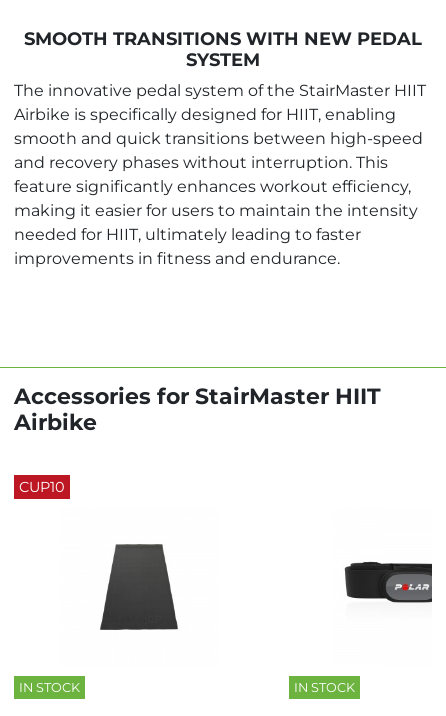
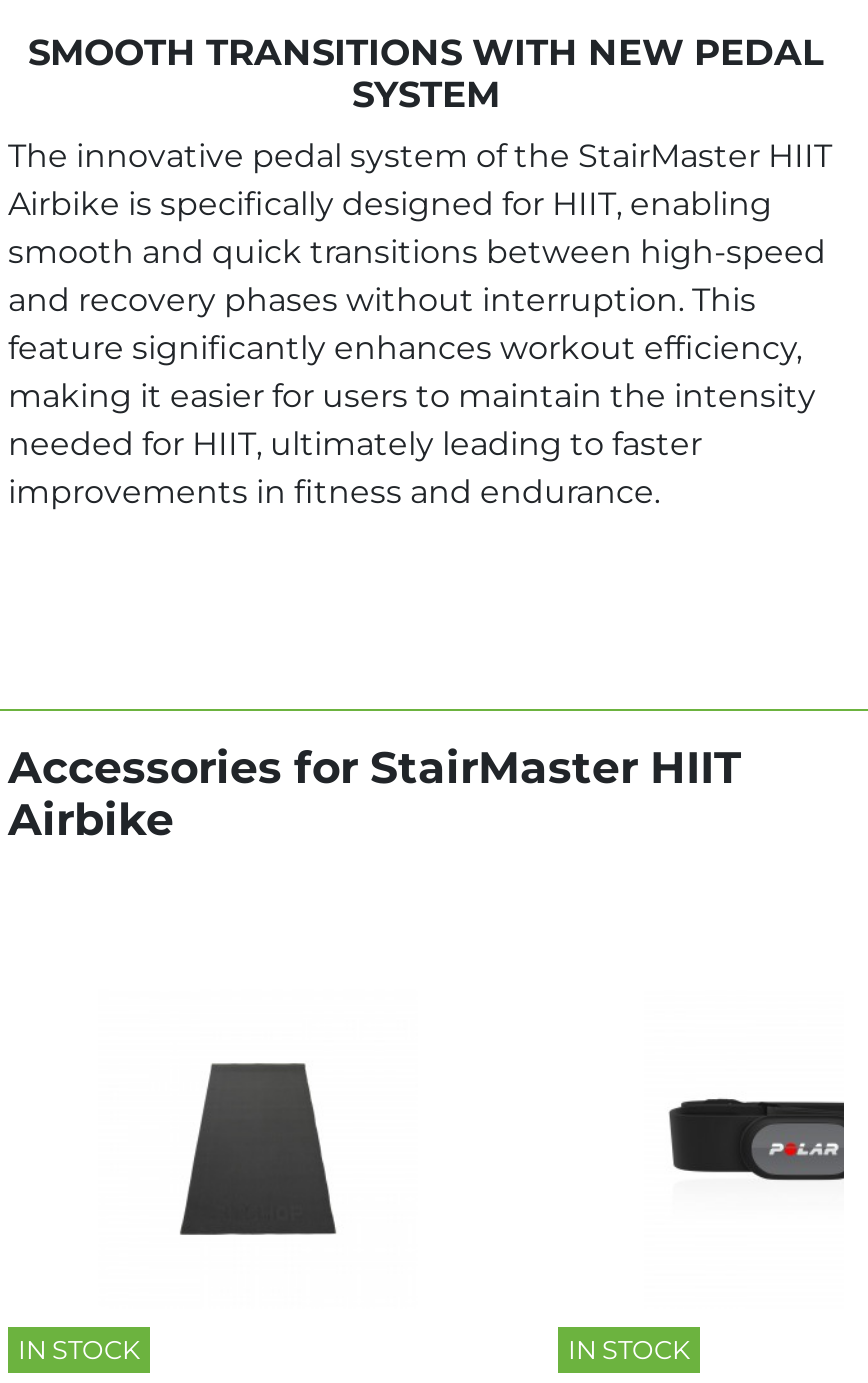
- CUP10
